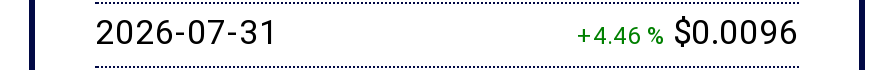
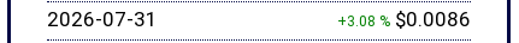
- +4.46 % $0.0096
+ +3.08 % $0.0086
